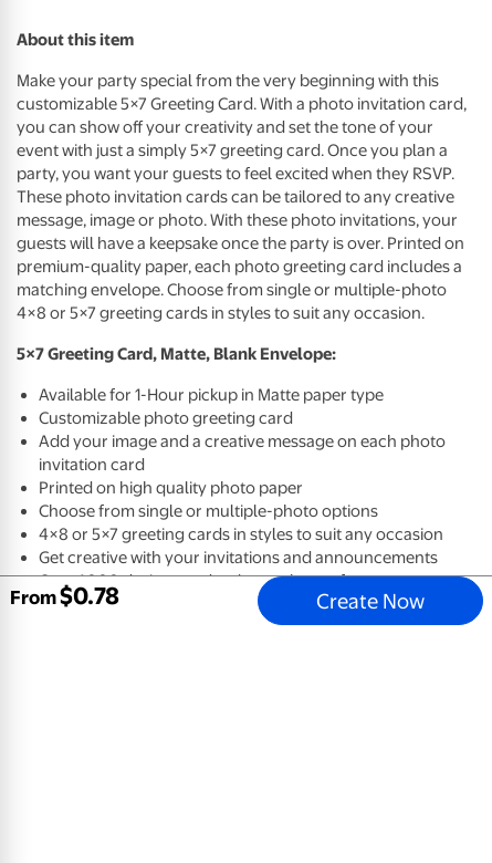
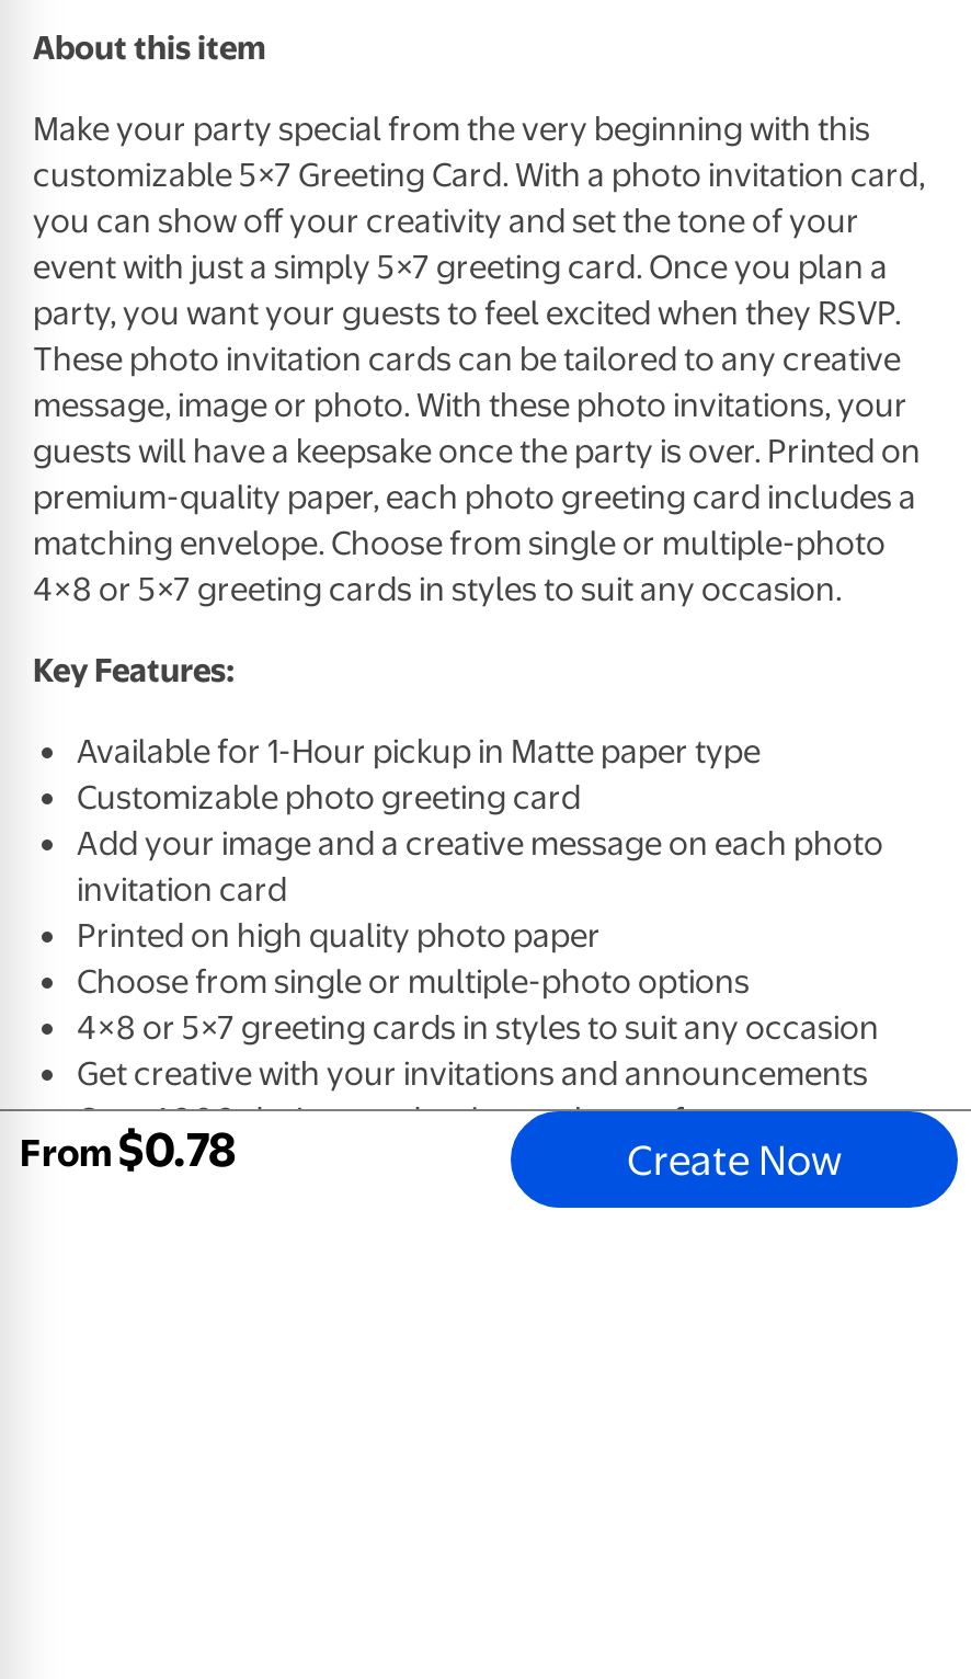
- 5×7 Greeting Card, Matte, Blank Envelope:
+ Key Features:
